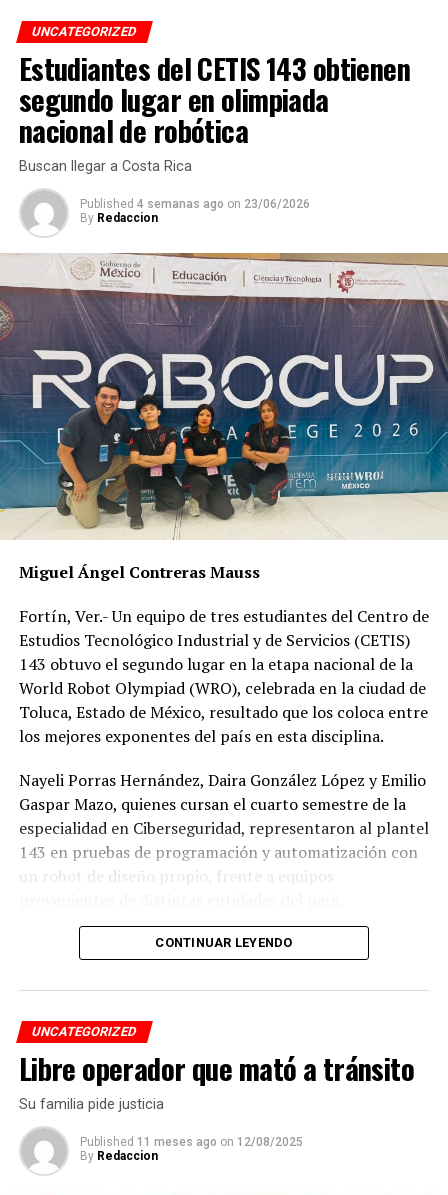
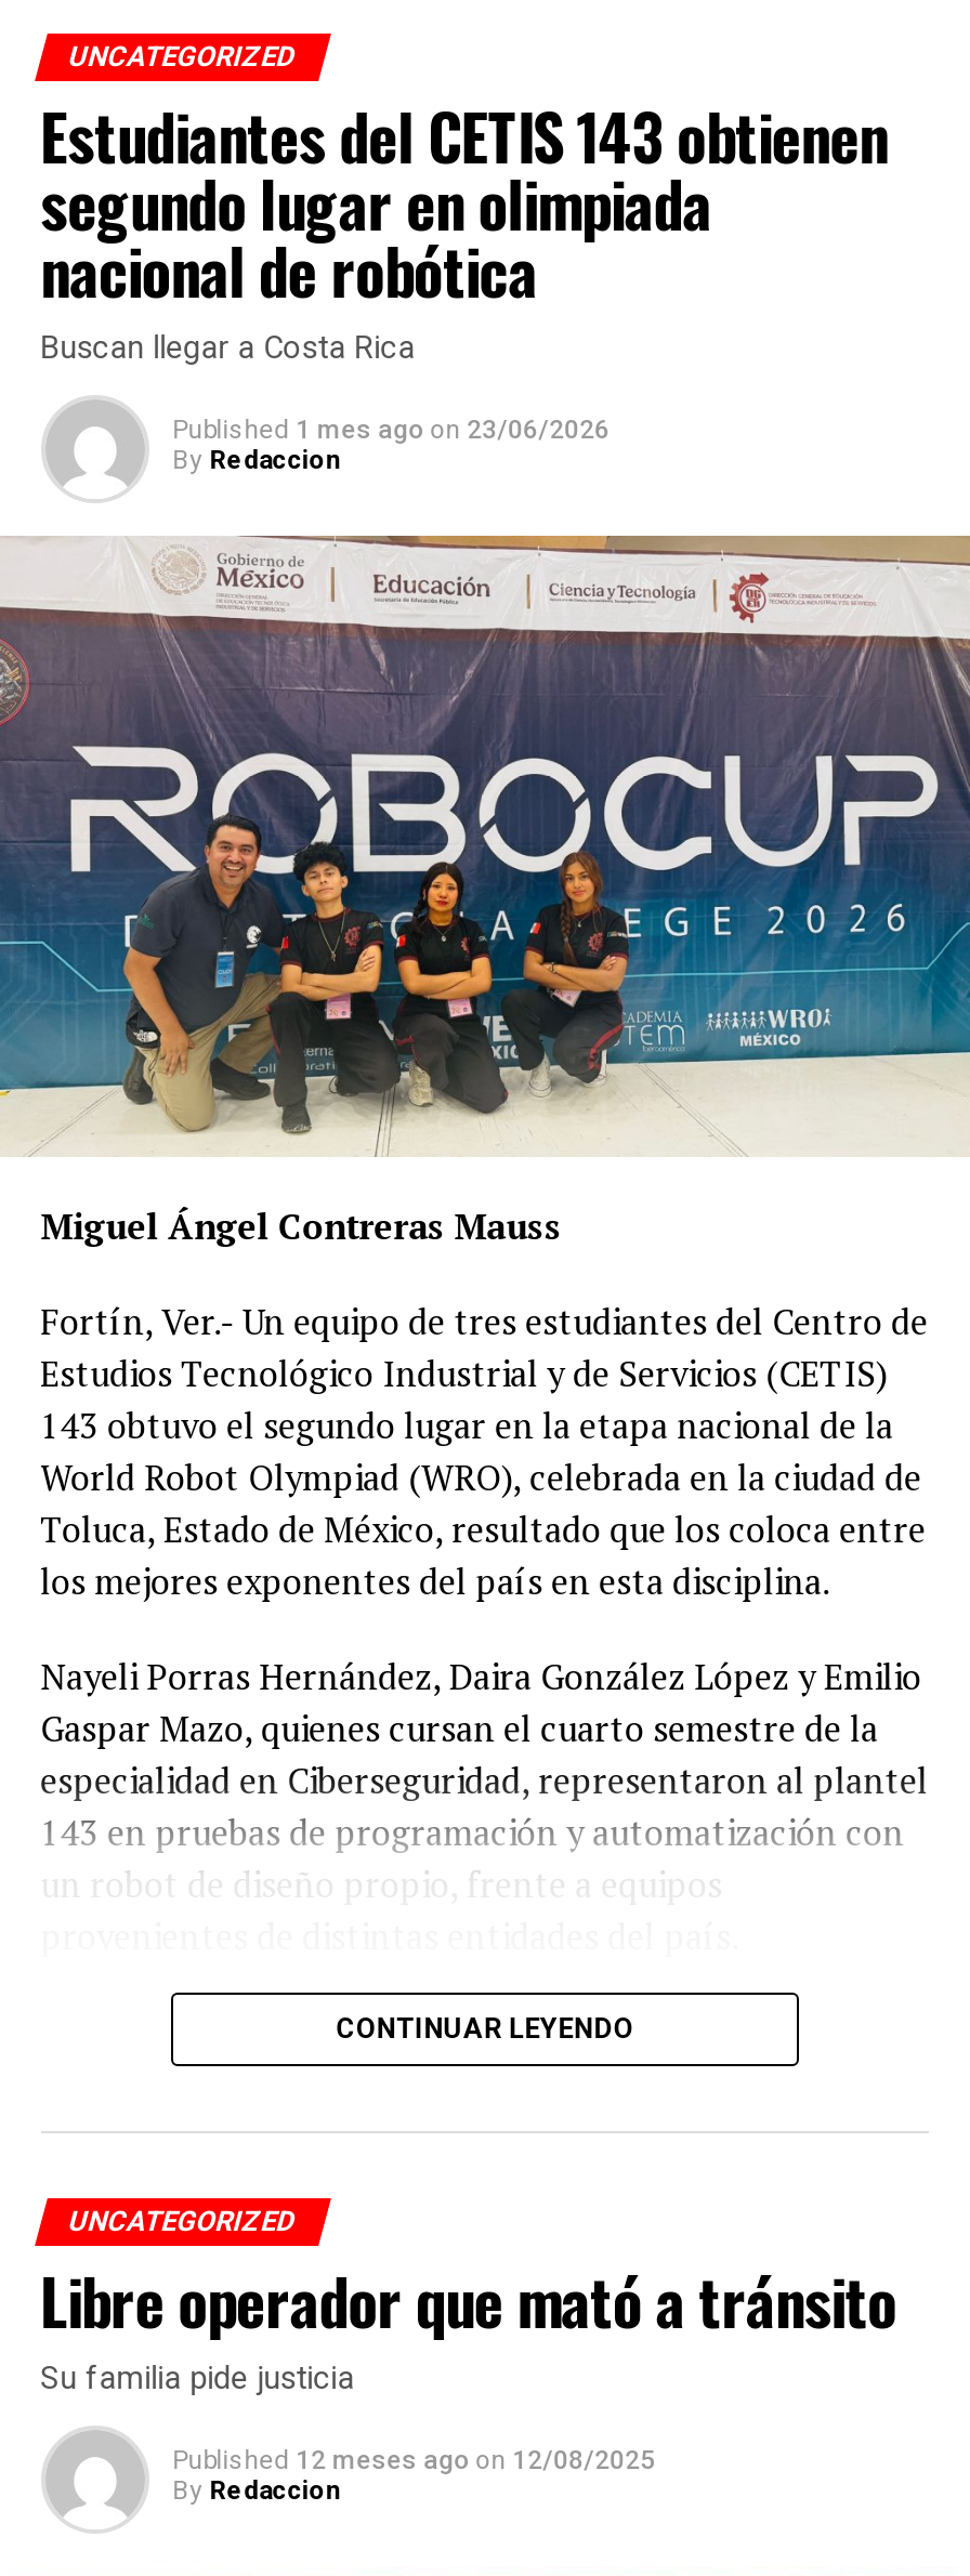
- Published 4 semanas ago on 23/06/2026
+ Published 1 mes ago on 23/06/2026

- Published 11 meses ago on 12/08/2025
+ Published 12 meses ago on 12/08/2025
